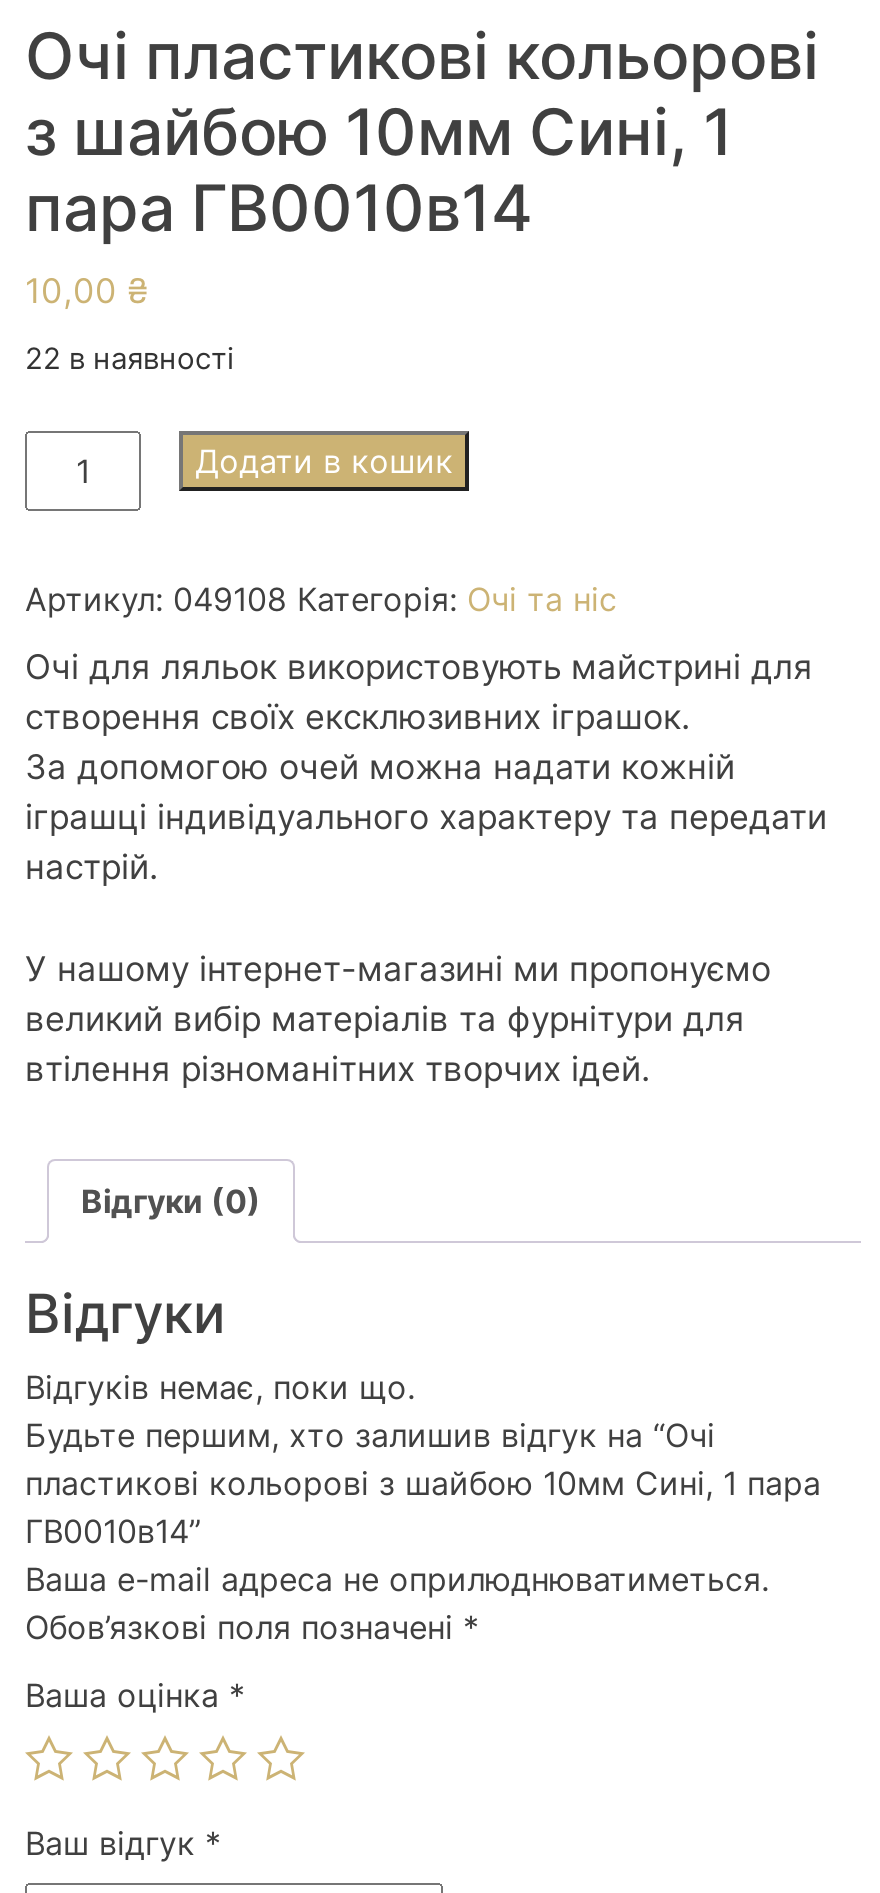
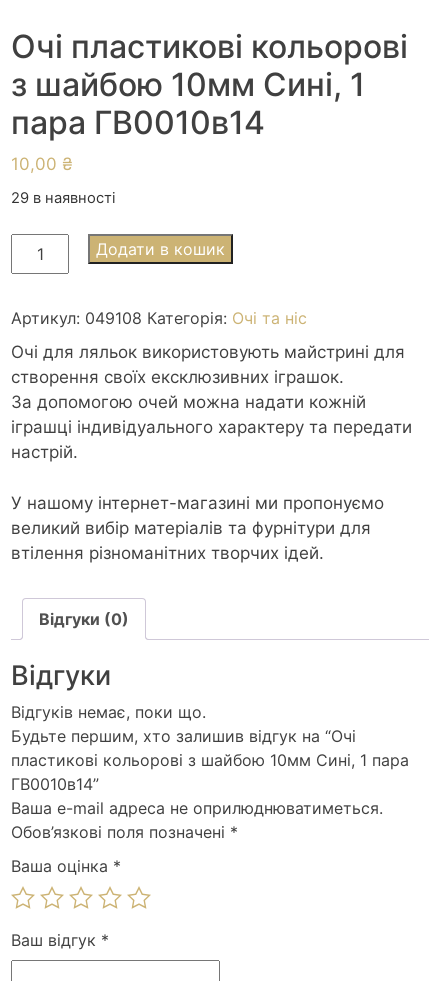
- 22 в наявності
+ 29 в наявності
